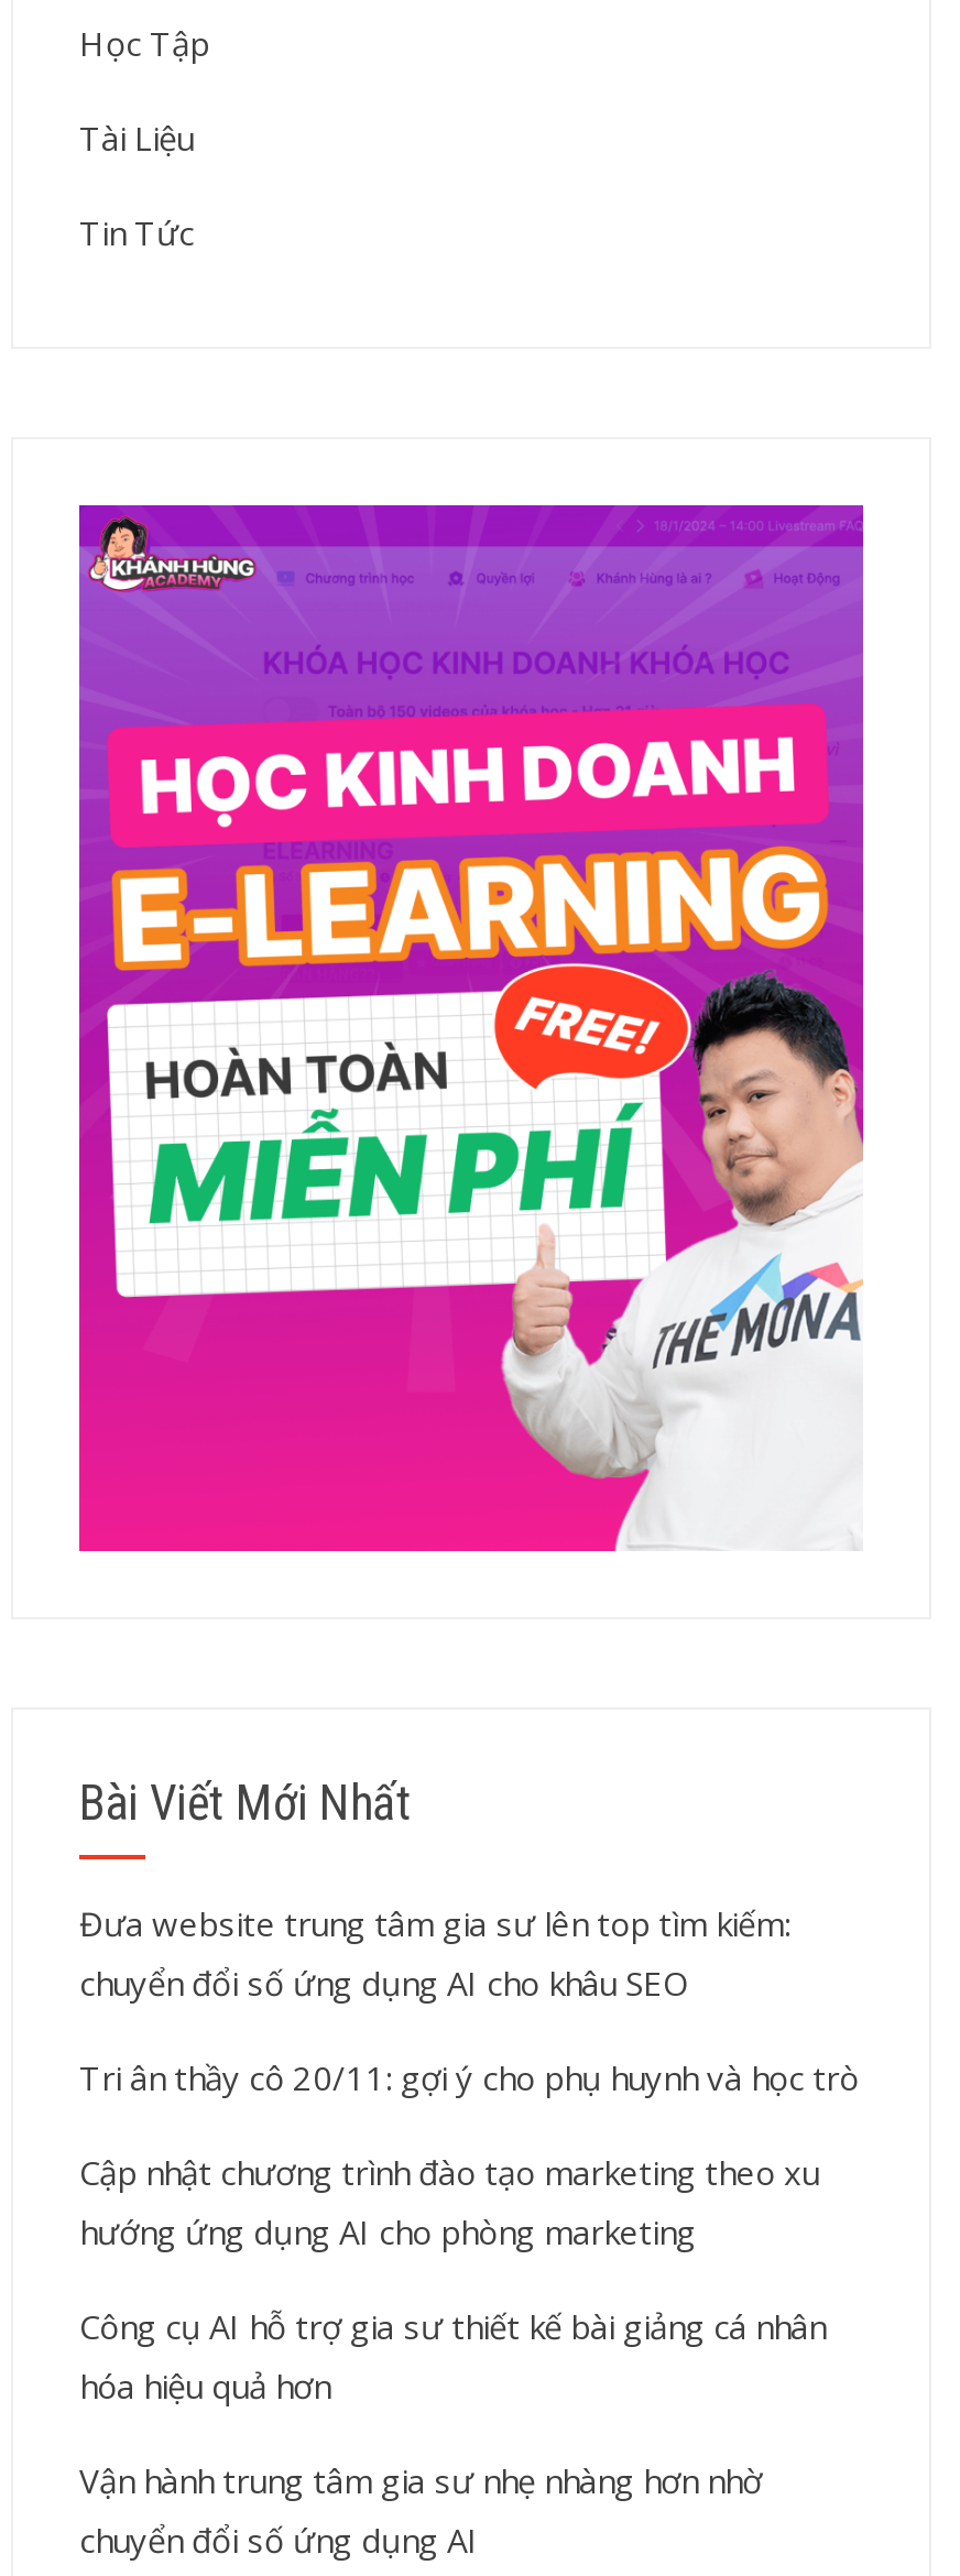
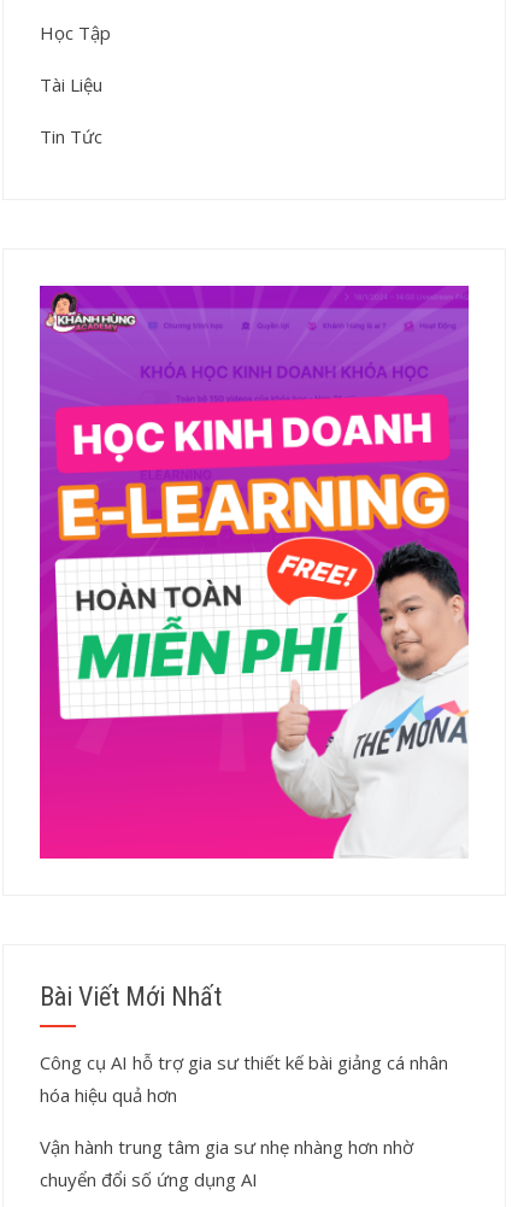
- Đưa website trung tâm gia sư lên top tìm kiếm:
- chuyển đổi số ứng dụng AI cho khâu SEO
- Tri ân thầy cô 20/11: gợi ý cho phụ huynh và học trò
- Cập nhật chương trình đào tạo marketing theo xu
- hướng ứng dụng AI cho phòng marketing
